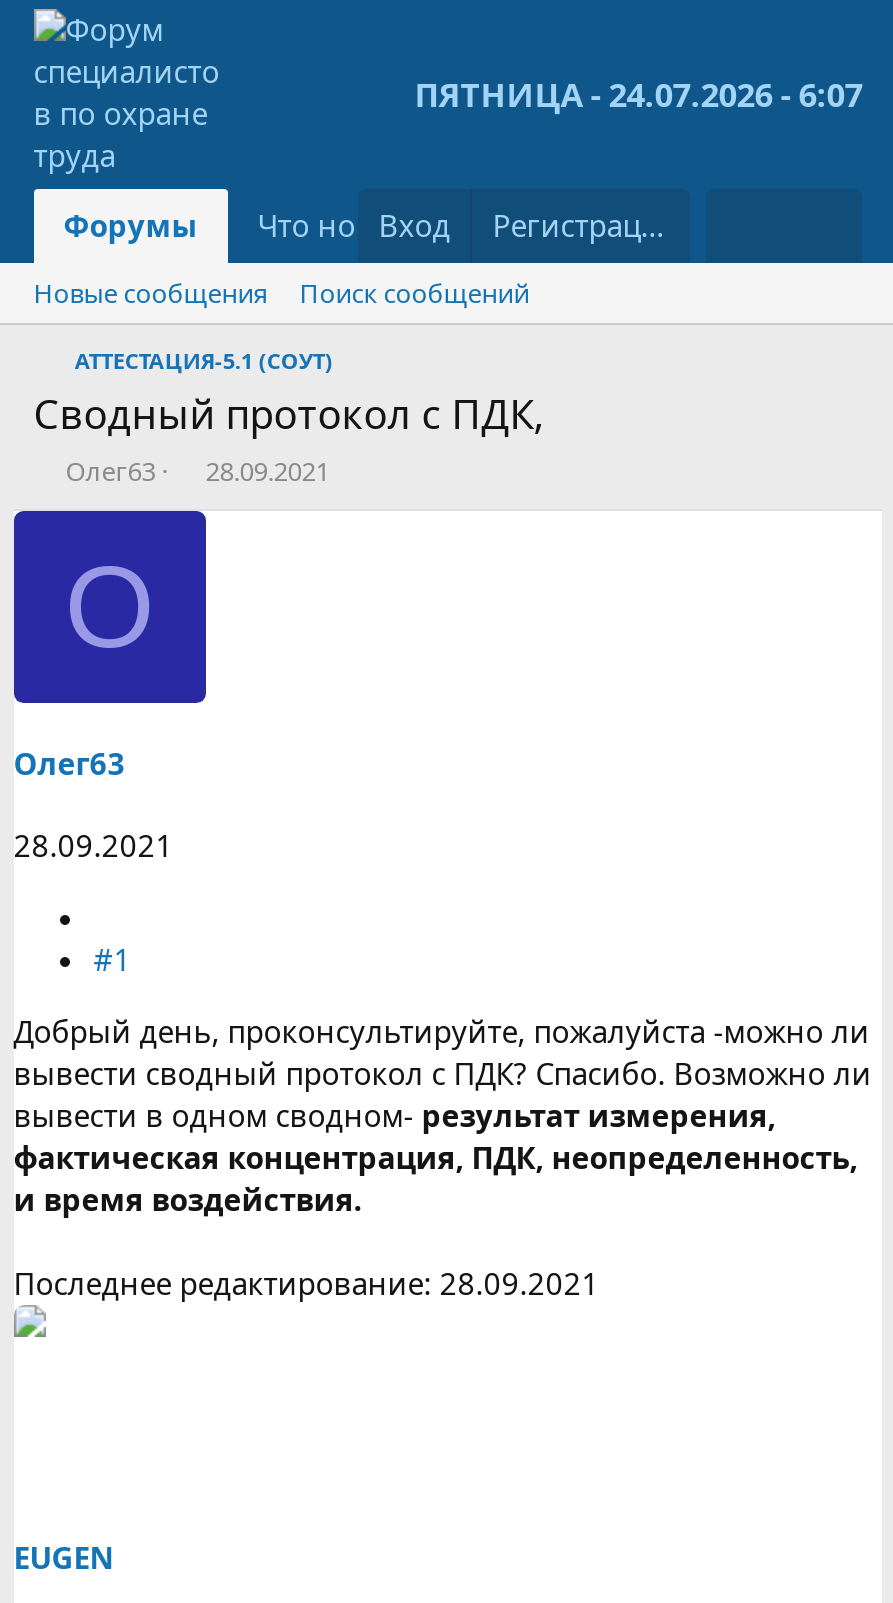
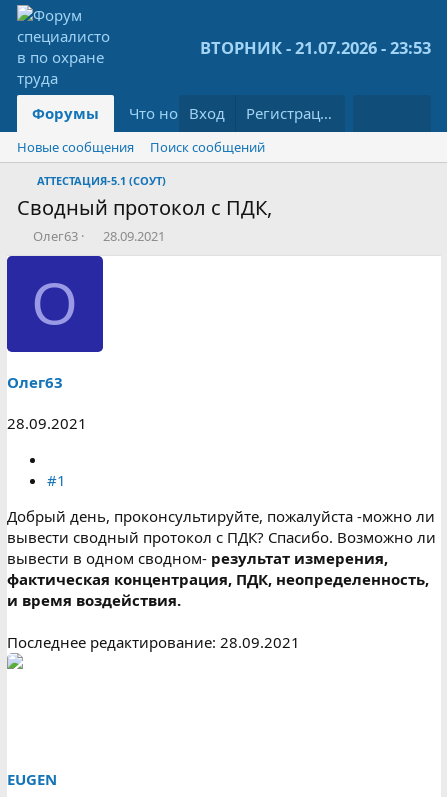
- ПЯТНИЦА - 24.07.2026 - 6:07
+ ВТОРНИК - 21.07.2026 - 23:53
